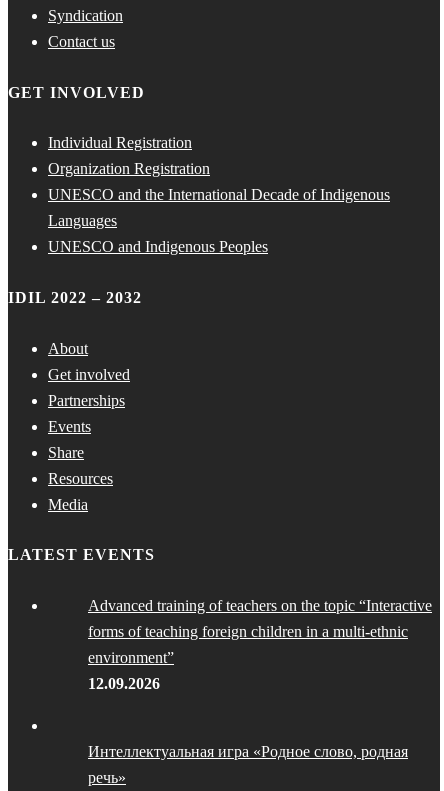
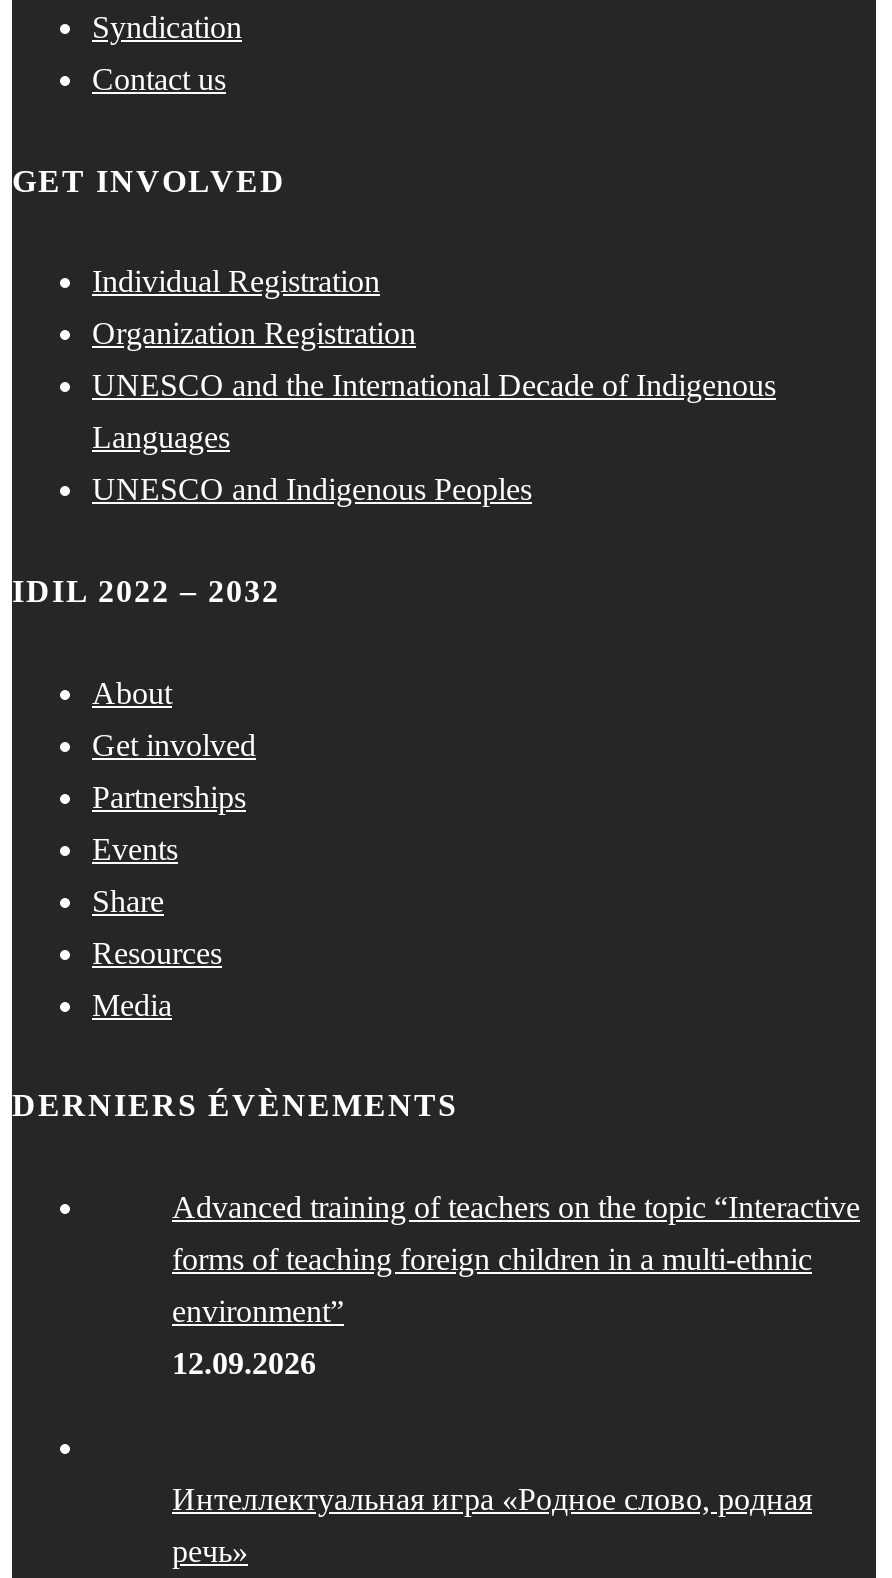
- LATEST EVENTS
+ DERNIERS ÉVÈNEMENTS
